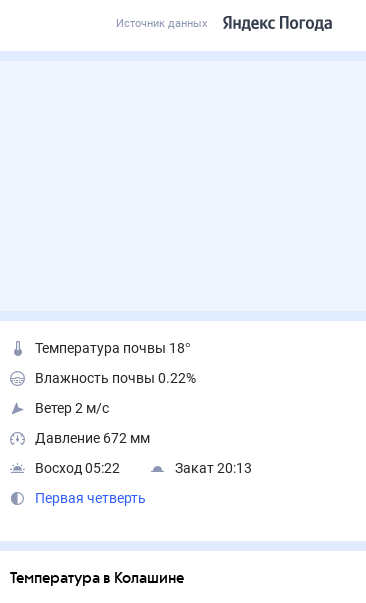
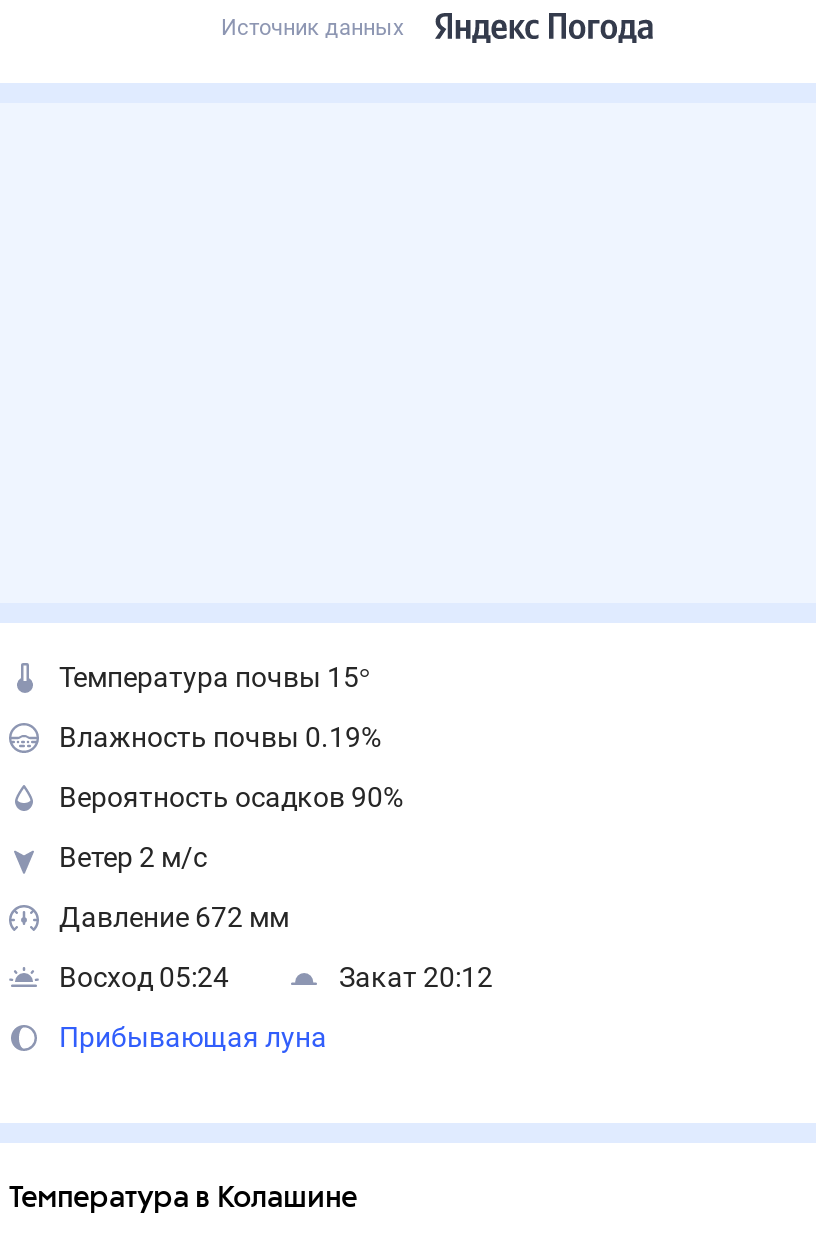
- Температура почвы 18°
- Влажность почвы 0.22%
+ Температура почвы 15°
+ Влажность почвы 0.19%
+ Вероятность осадков 90%

- Восход 05:22
- Закат 20:13
+ Восход 05:24
+ Закат 20:12

- Первая четверть
+ Прибывающая луна
